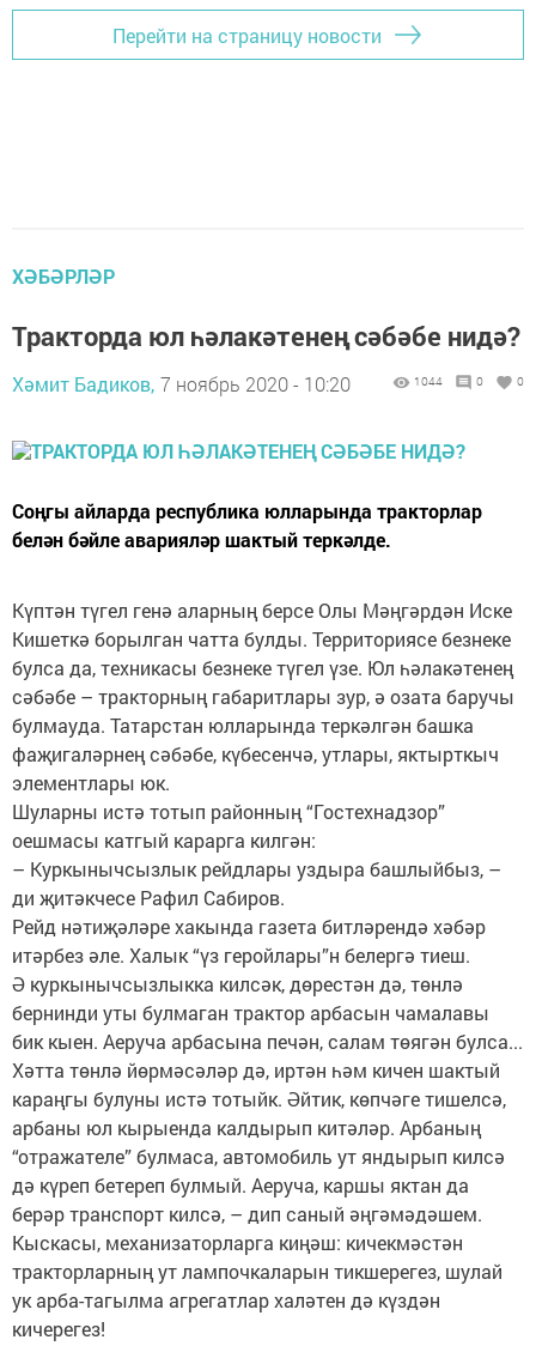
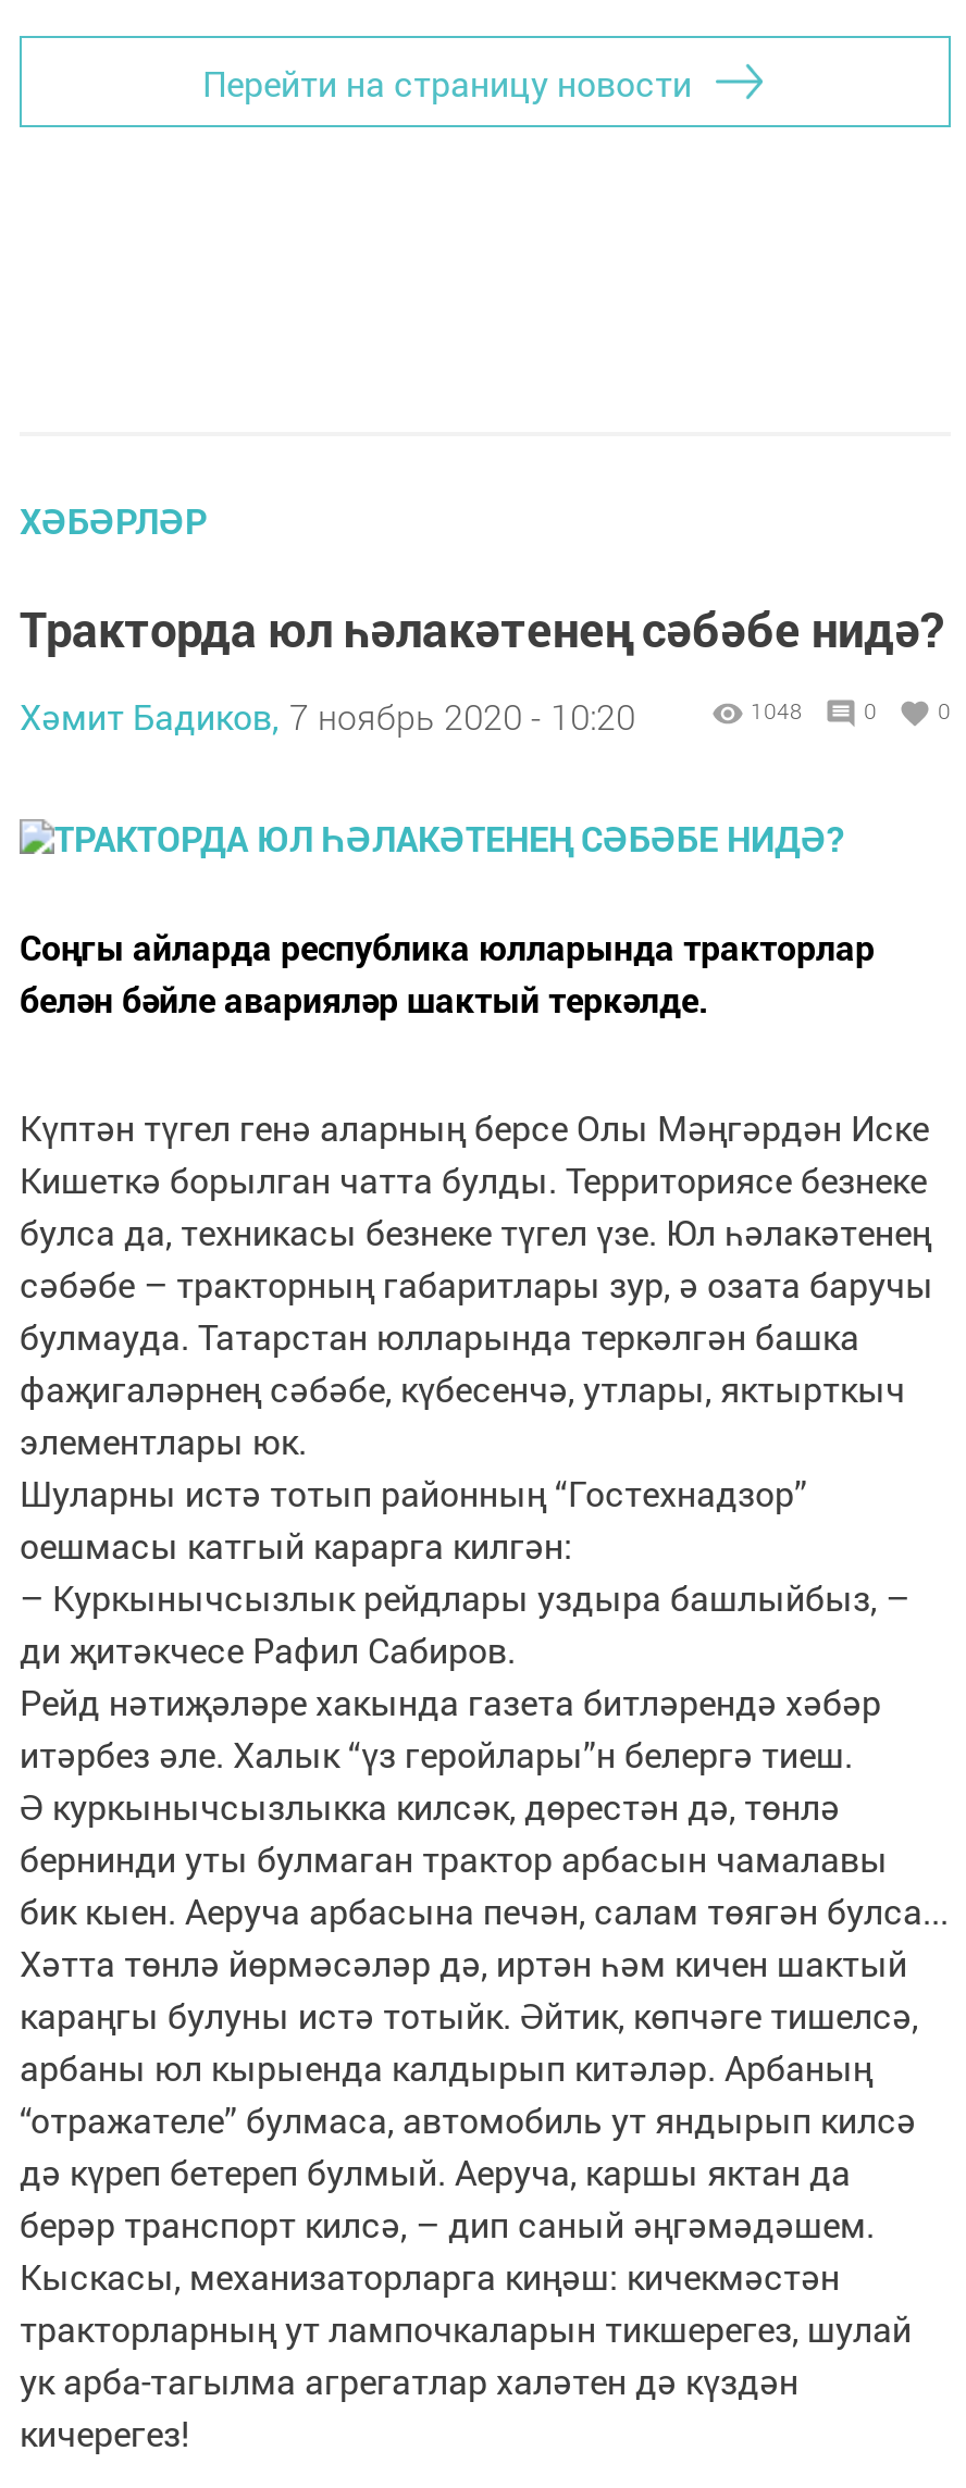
- 1044
+ 1048
